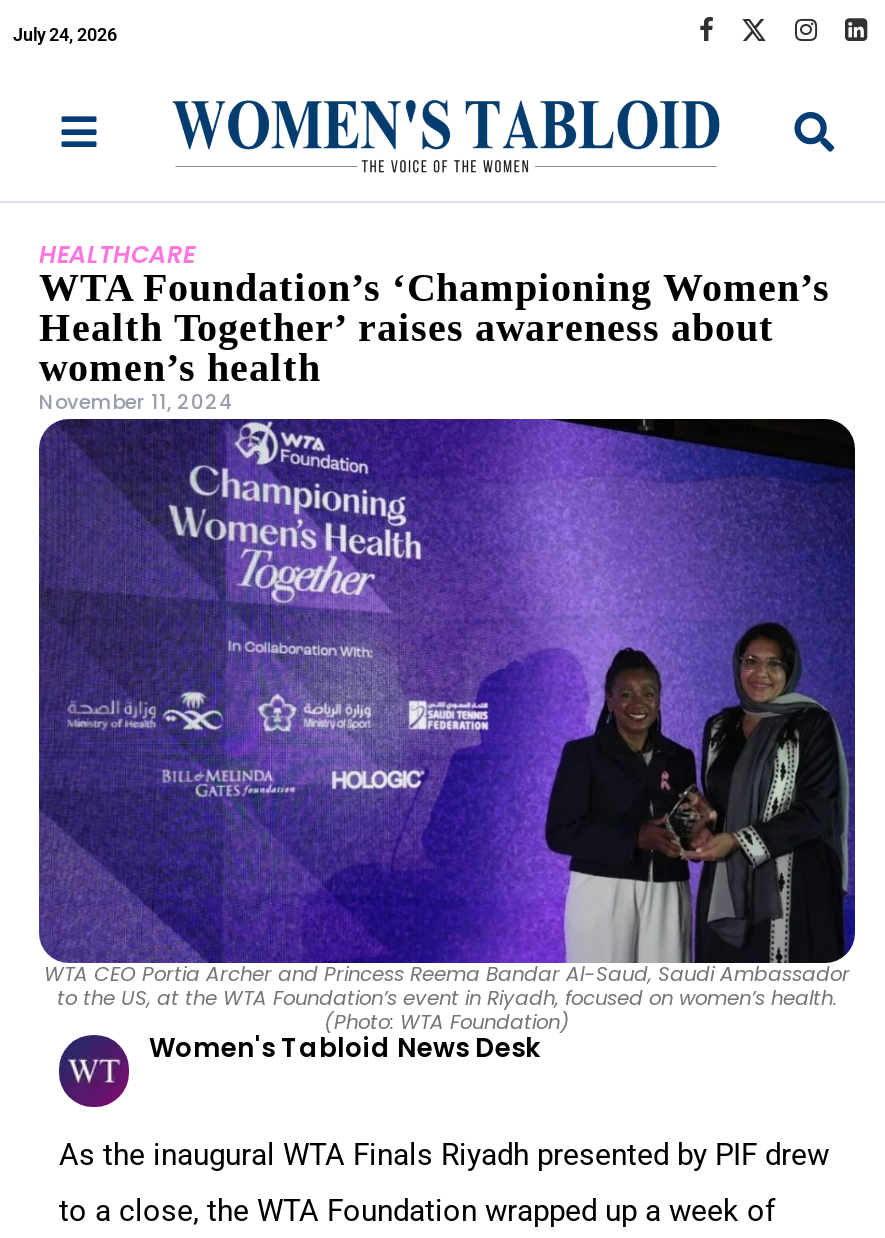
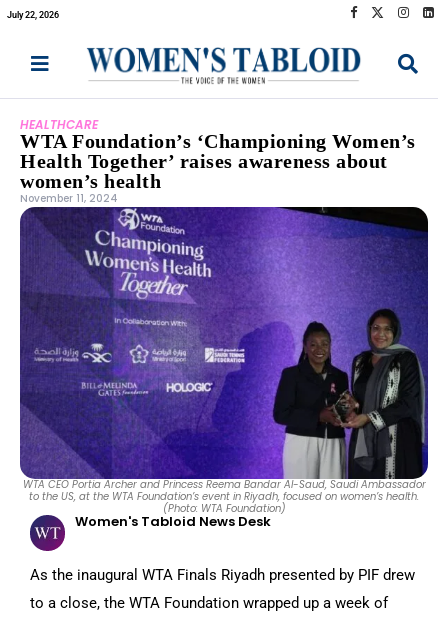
- July 24, 2026
+ July 22, 2026
